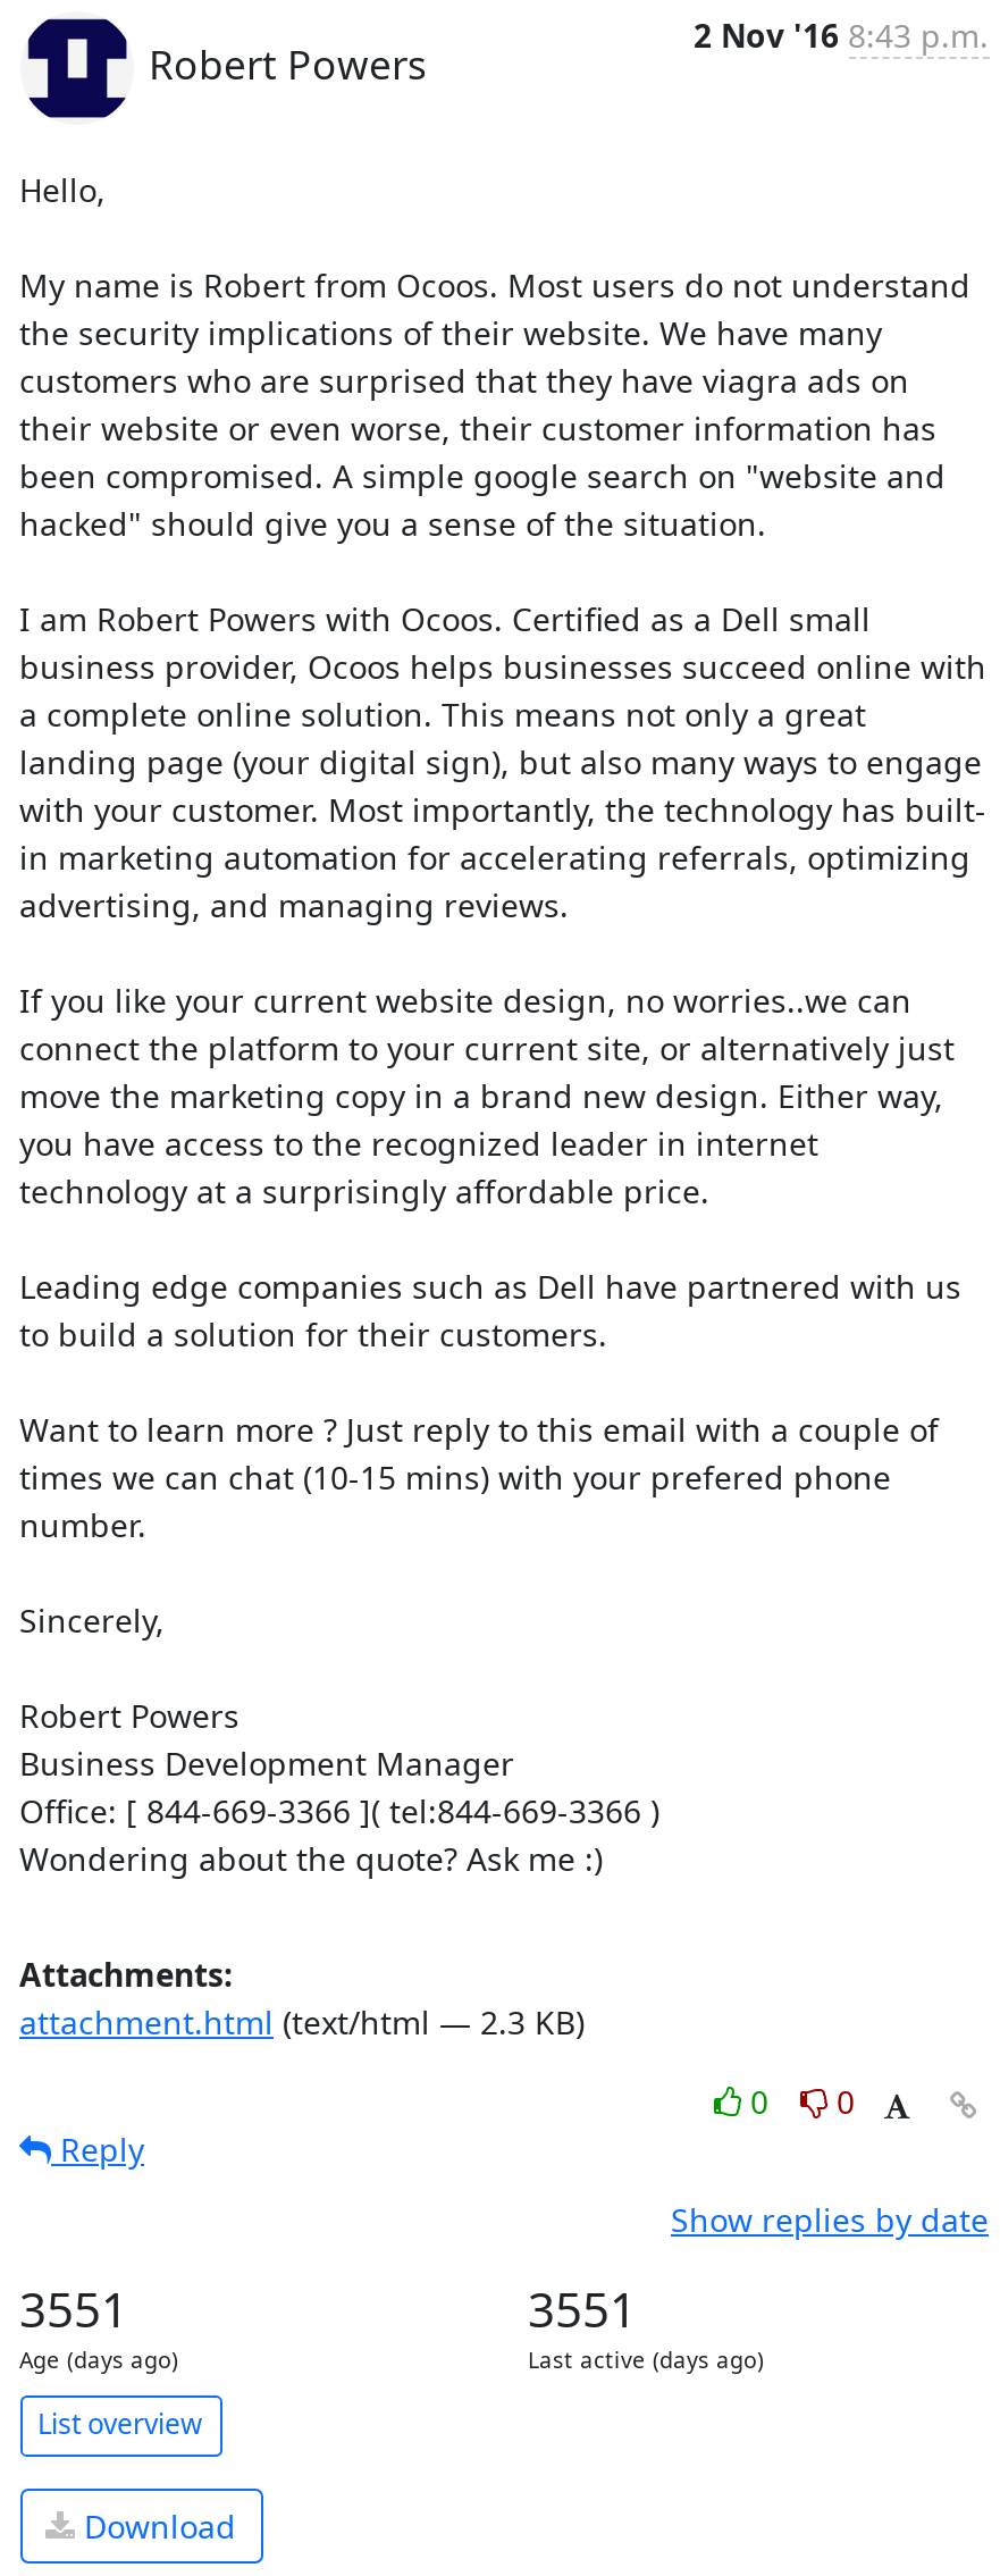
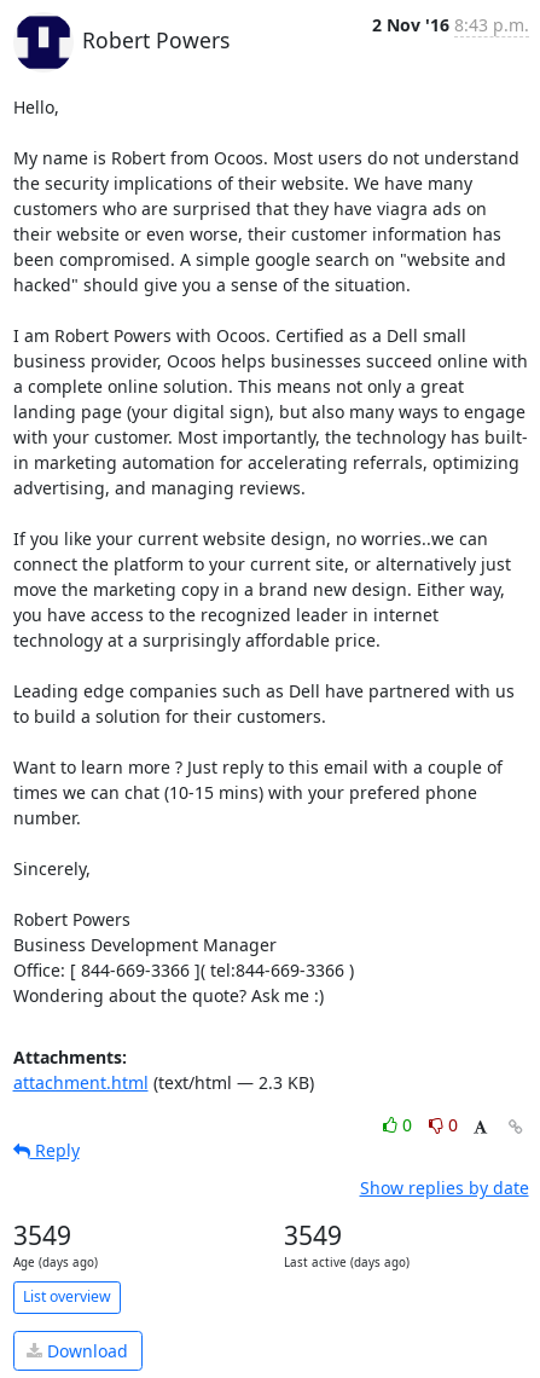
- 3551
+ 3549

- 3551
+ 3549
